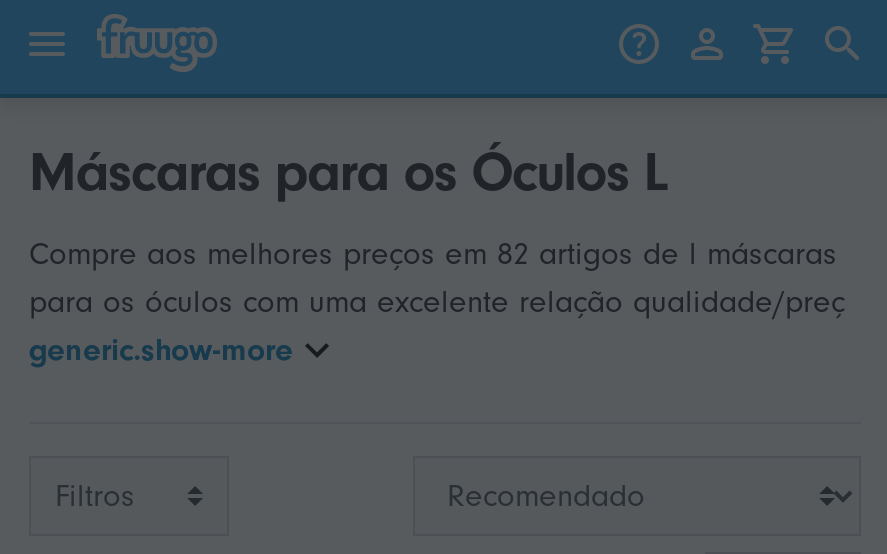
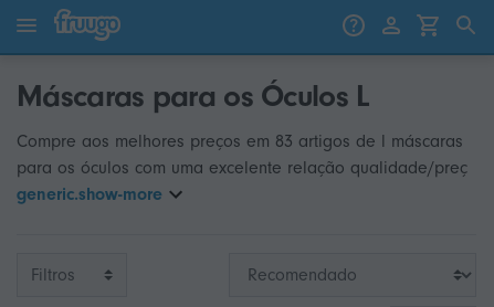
- Compre aos melhores preços em 82 artigos de l máscaras
+ Compre aos melhores preços em 83 artigos de l máscaras
